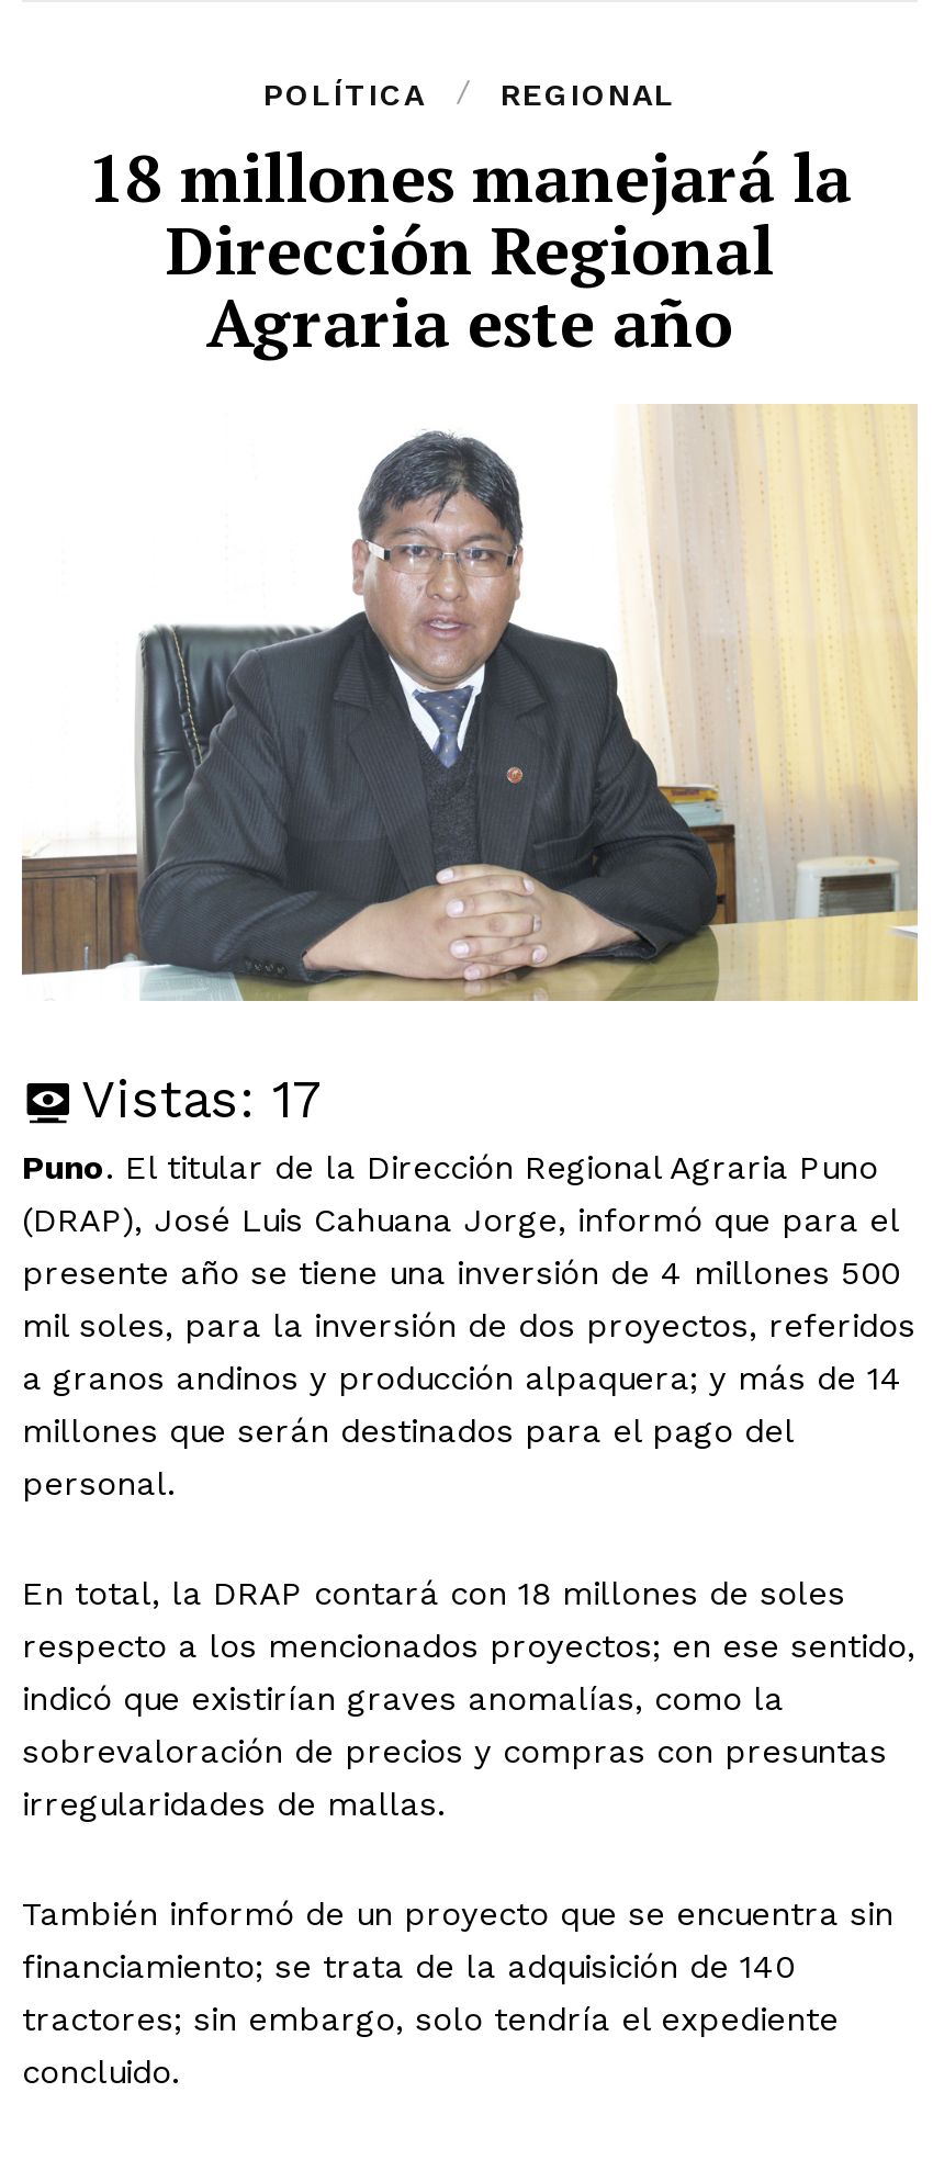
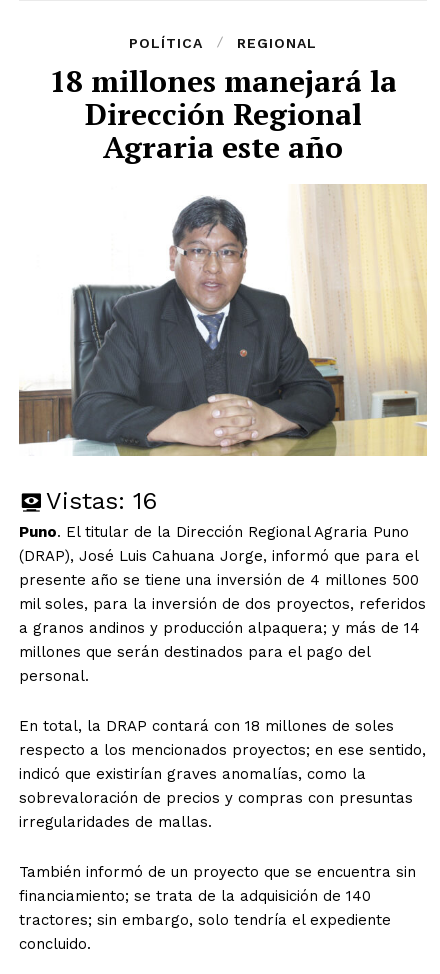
- Vistas: 17
+ Vistas: 16
